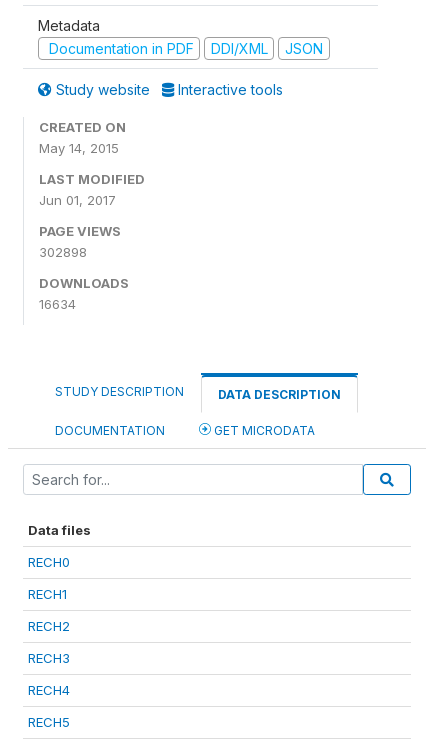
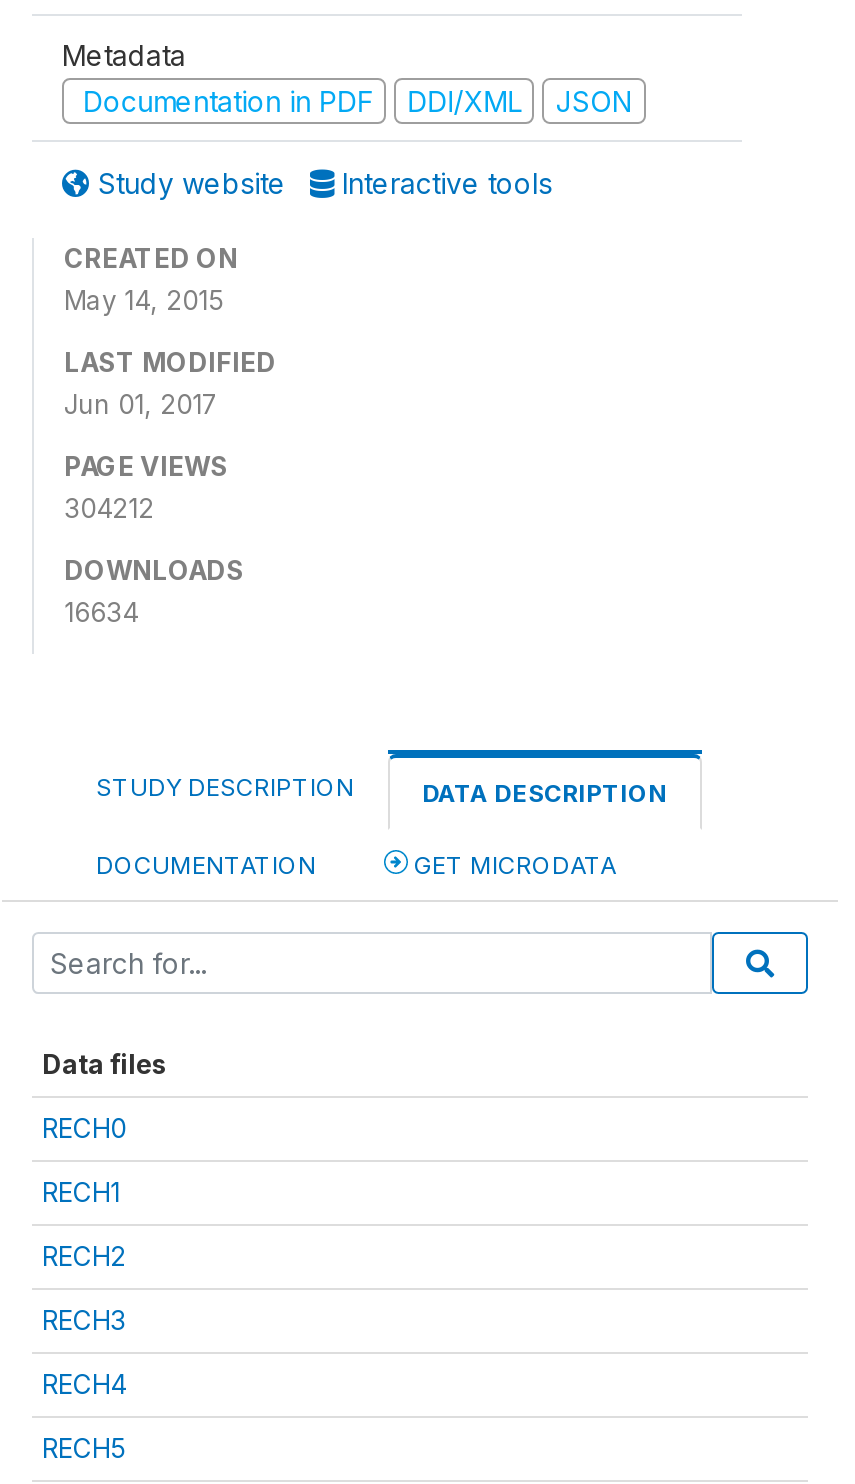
- 302898
+ 304212
